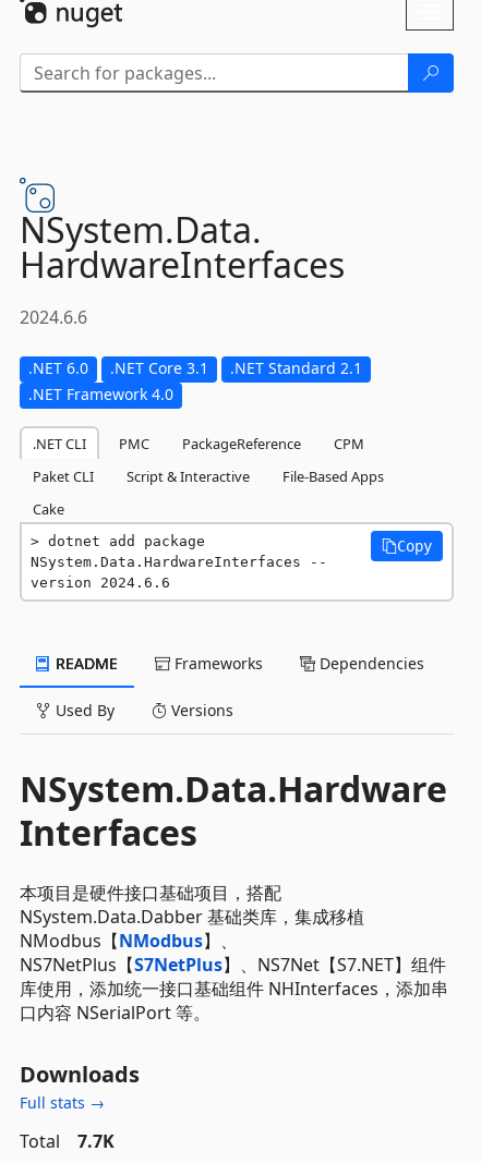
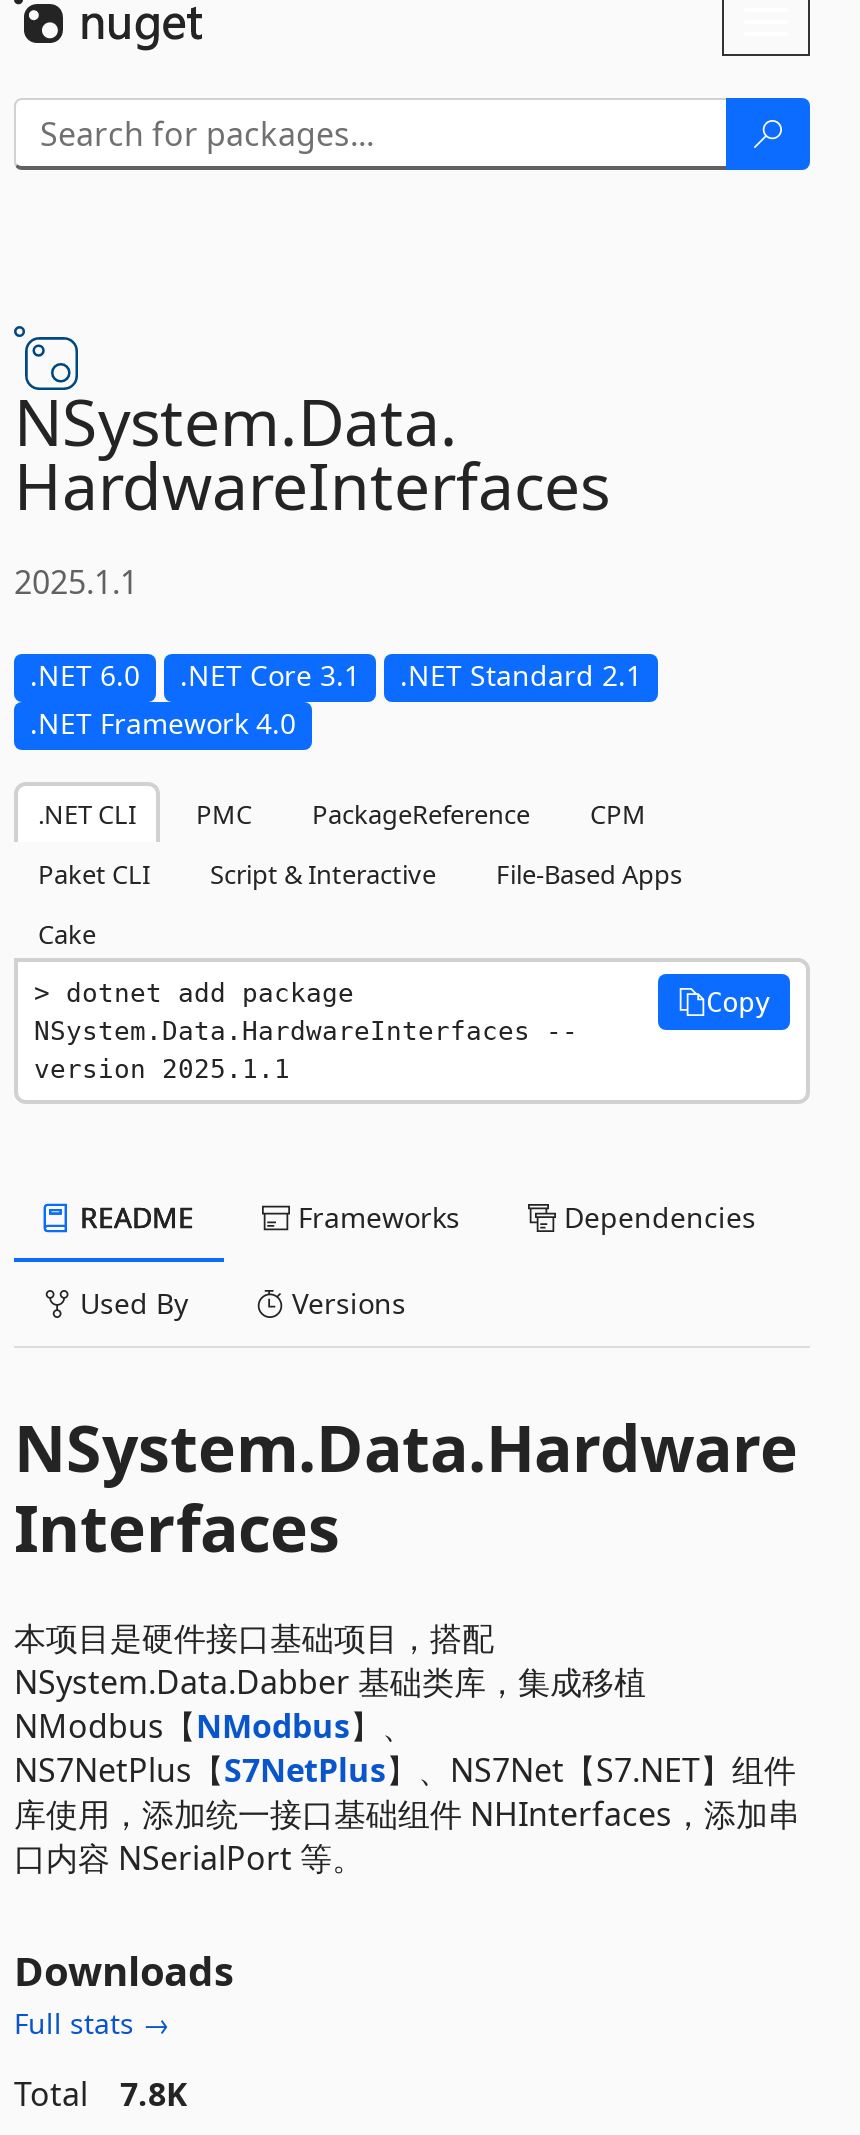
- 2024.6.6
+ 2025.1.1

- version 2024.6.6
+ version 2025.1.1

- Total 7.7K
+ Total 7.8K
